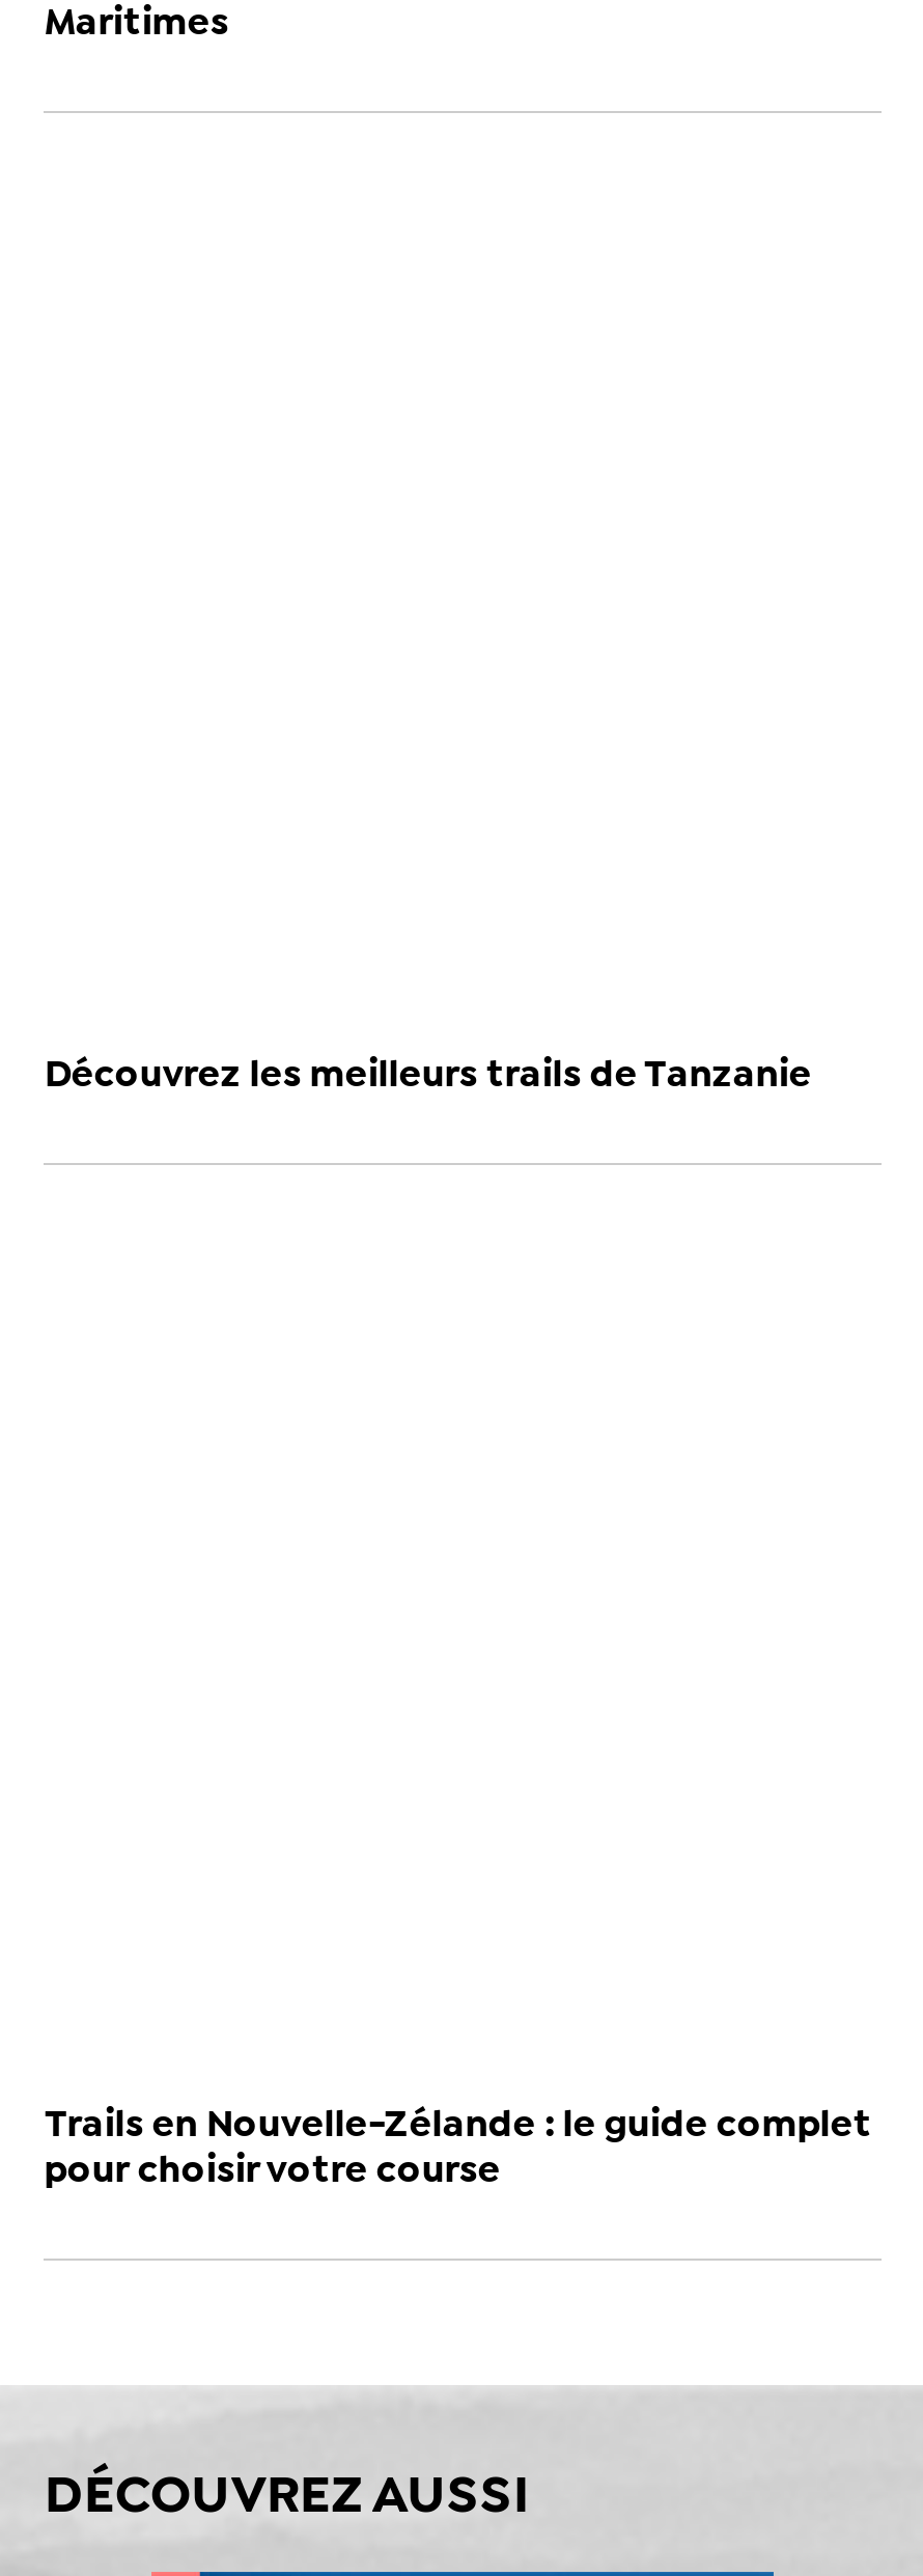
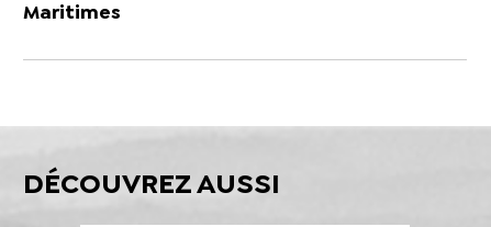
- Découvrez les meilleurs trails de Tanzanie

- Trails en Nouvelle-Zélande : le guide complet
- pour choisir votre course
